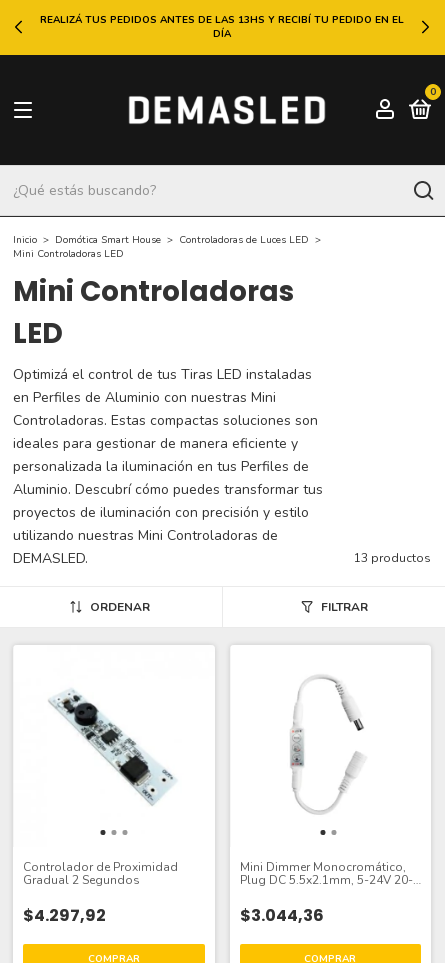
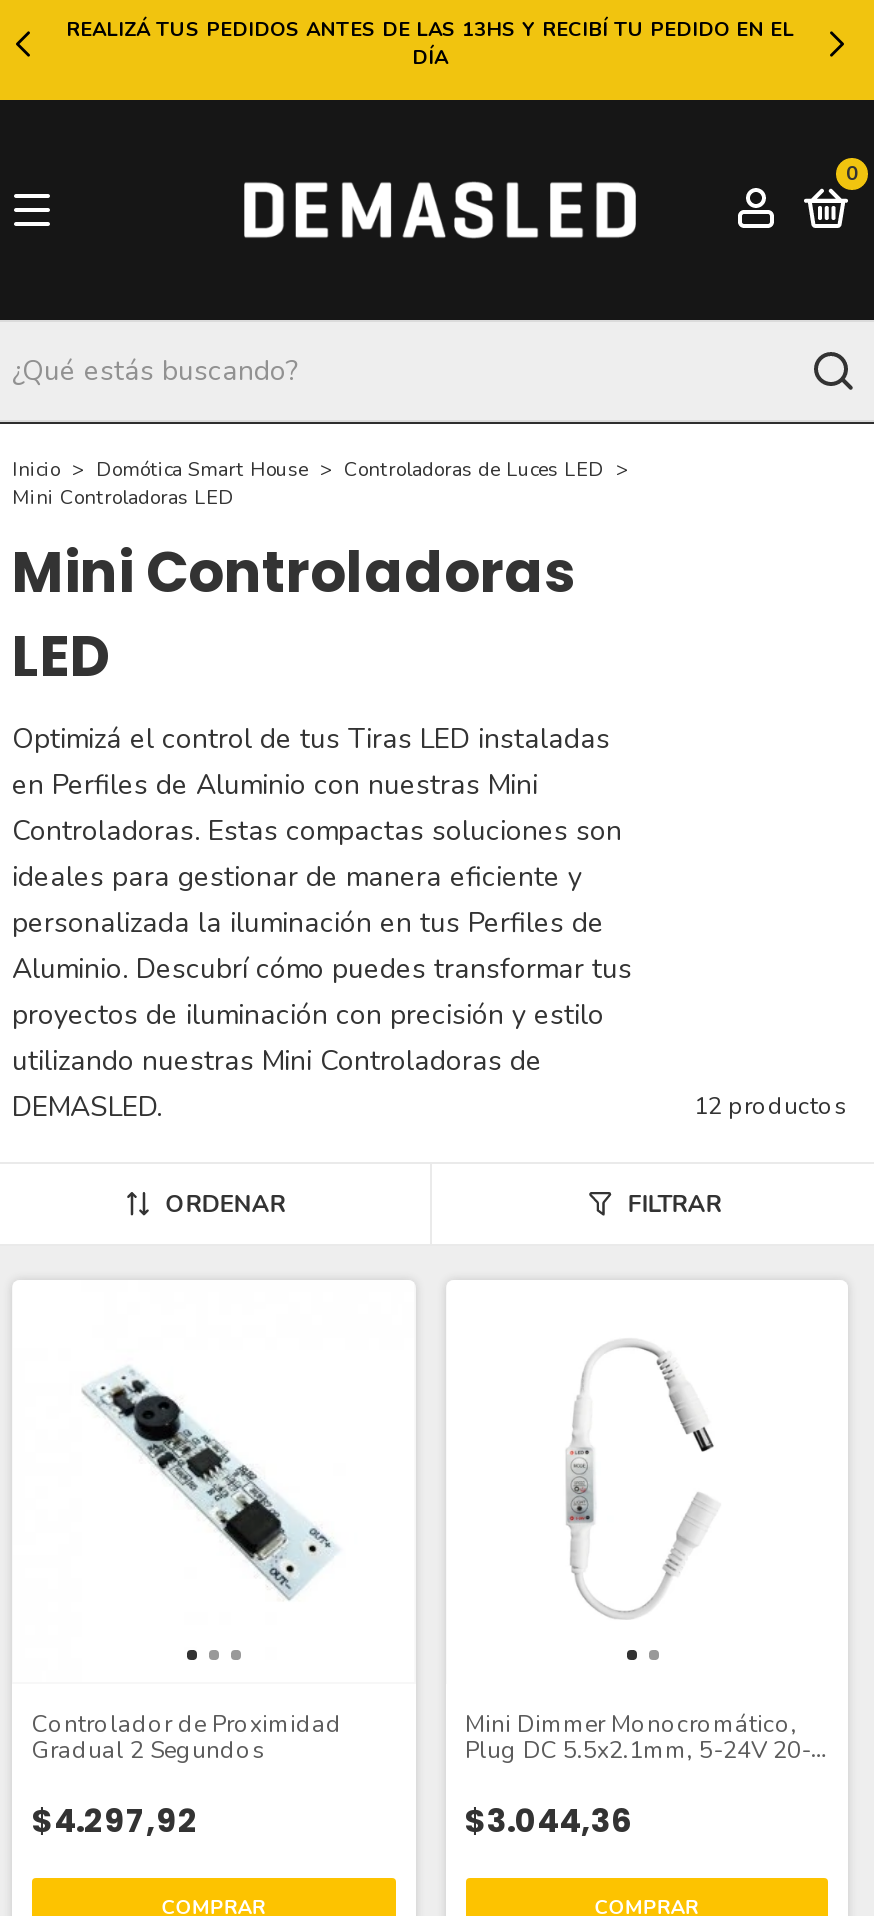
- 13 productos
+ 12 productos
